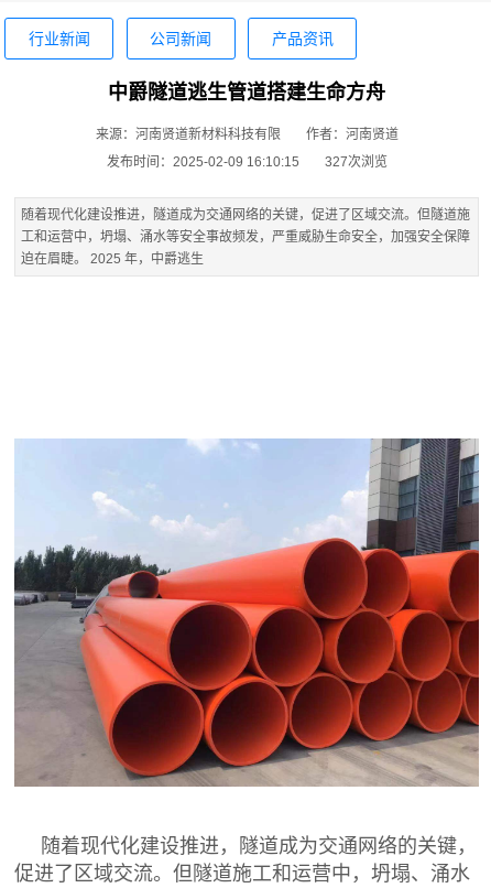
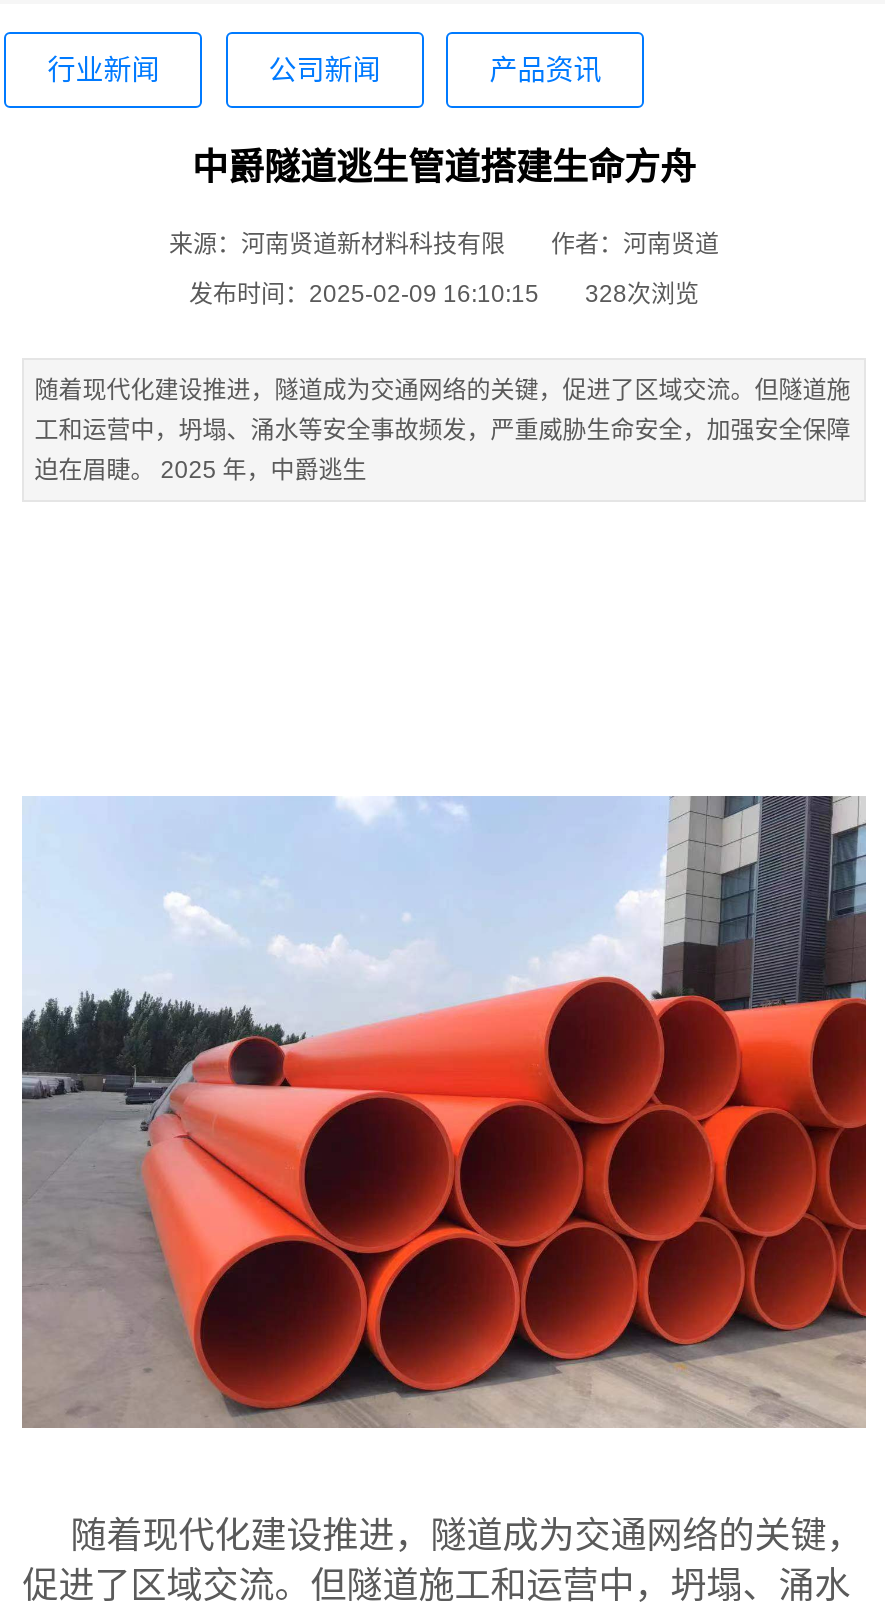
- 发布时间：2025-02-09 16:10:15 327次浏览
+ 发布时间：2025-02-09 16:10:15 328次浏览
